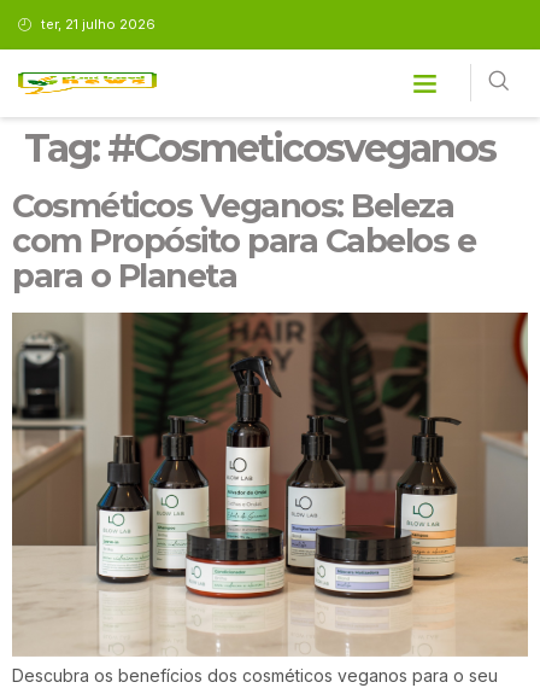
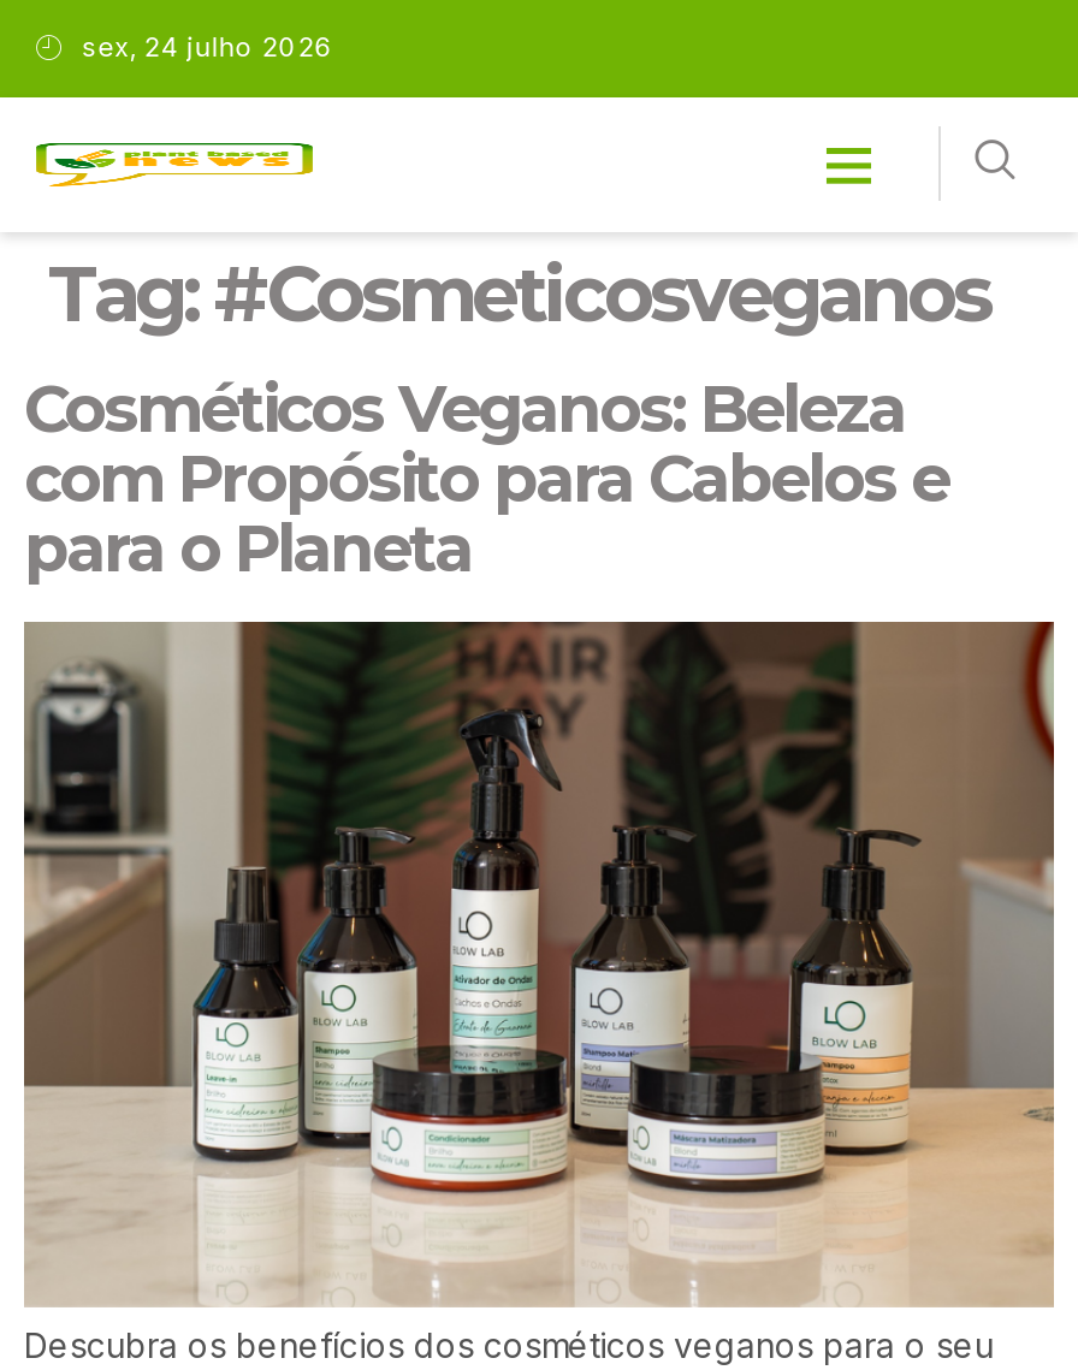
- ter, 21 julho 2026
+ sex, 24 julho 2026
